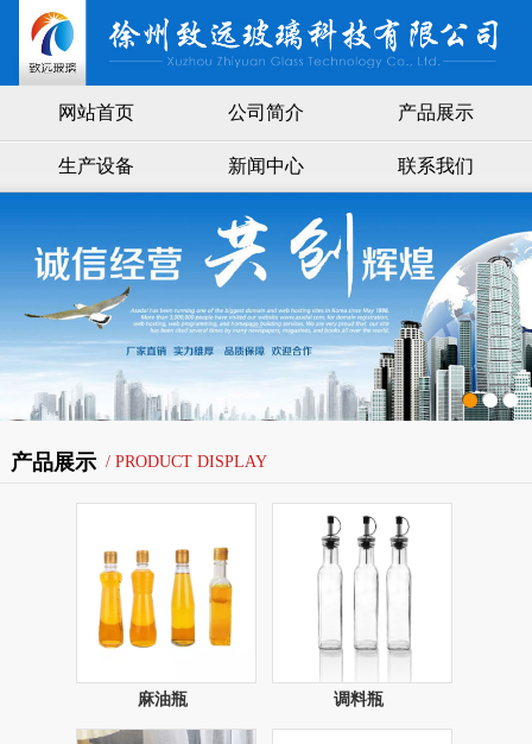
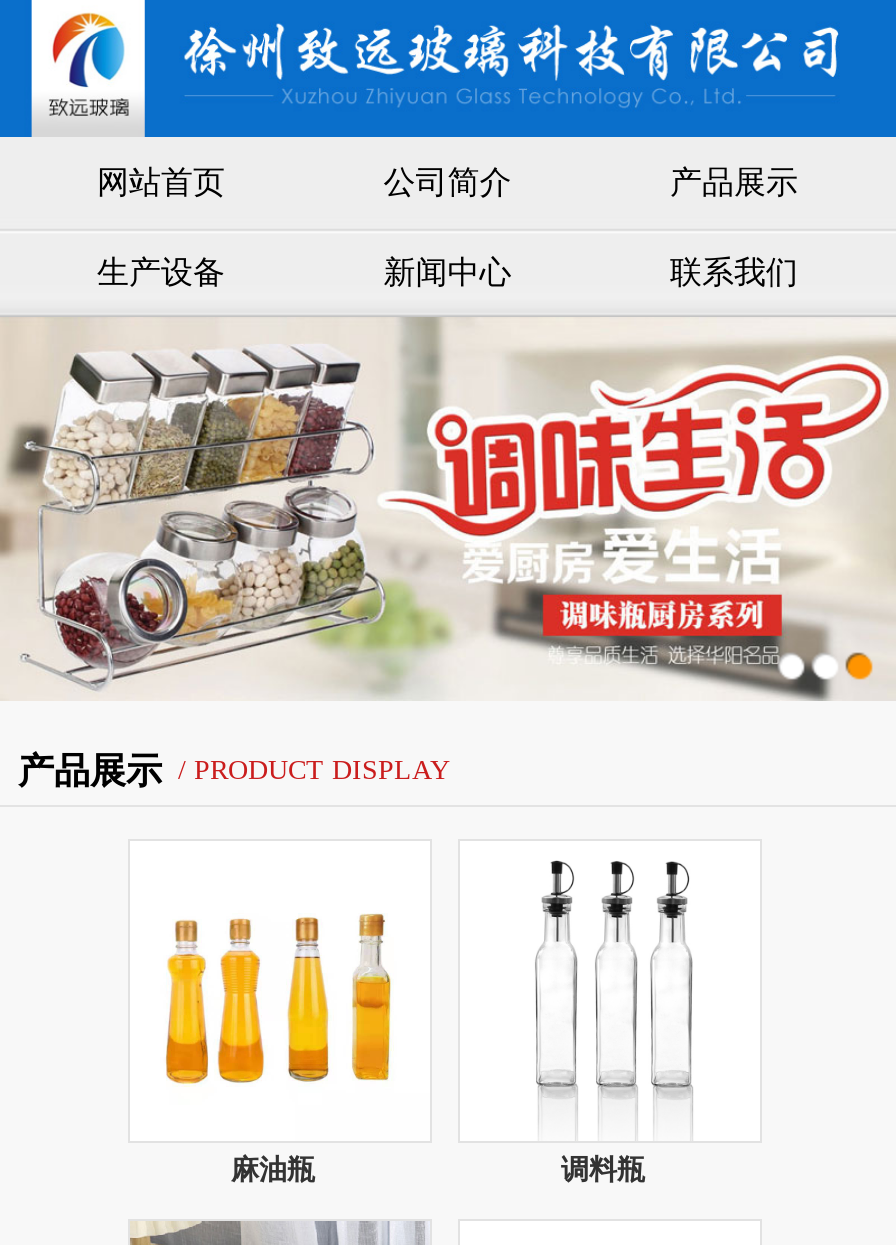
- [image]
+ [image]
